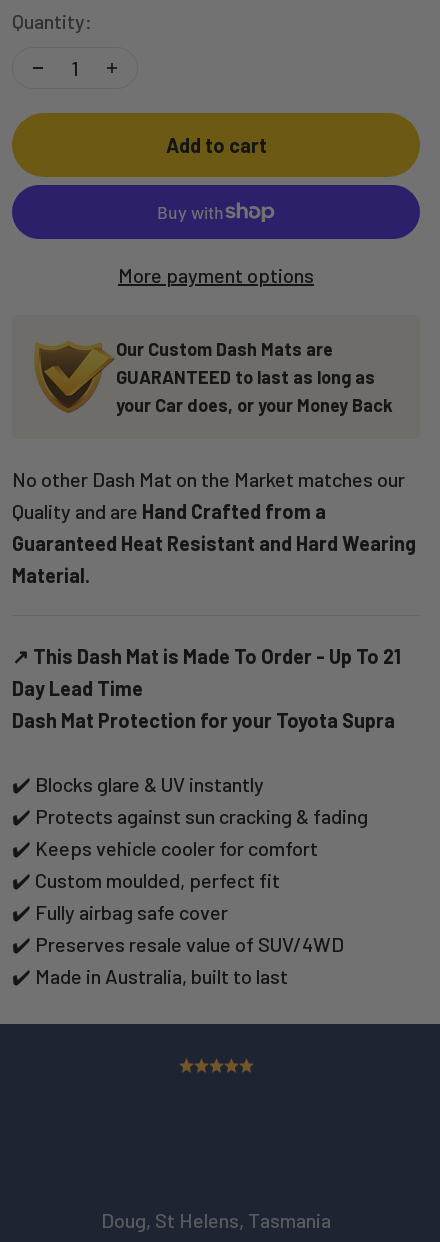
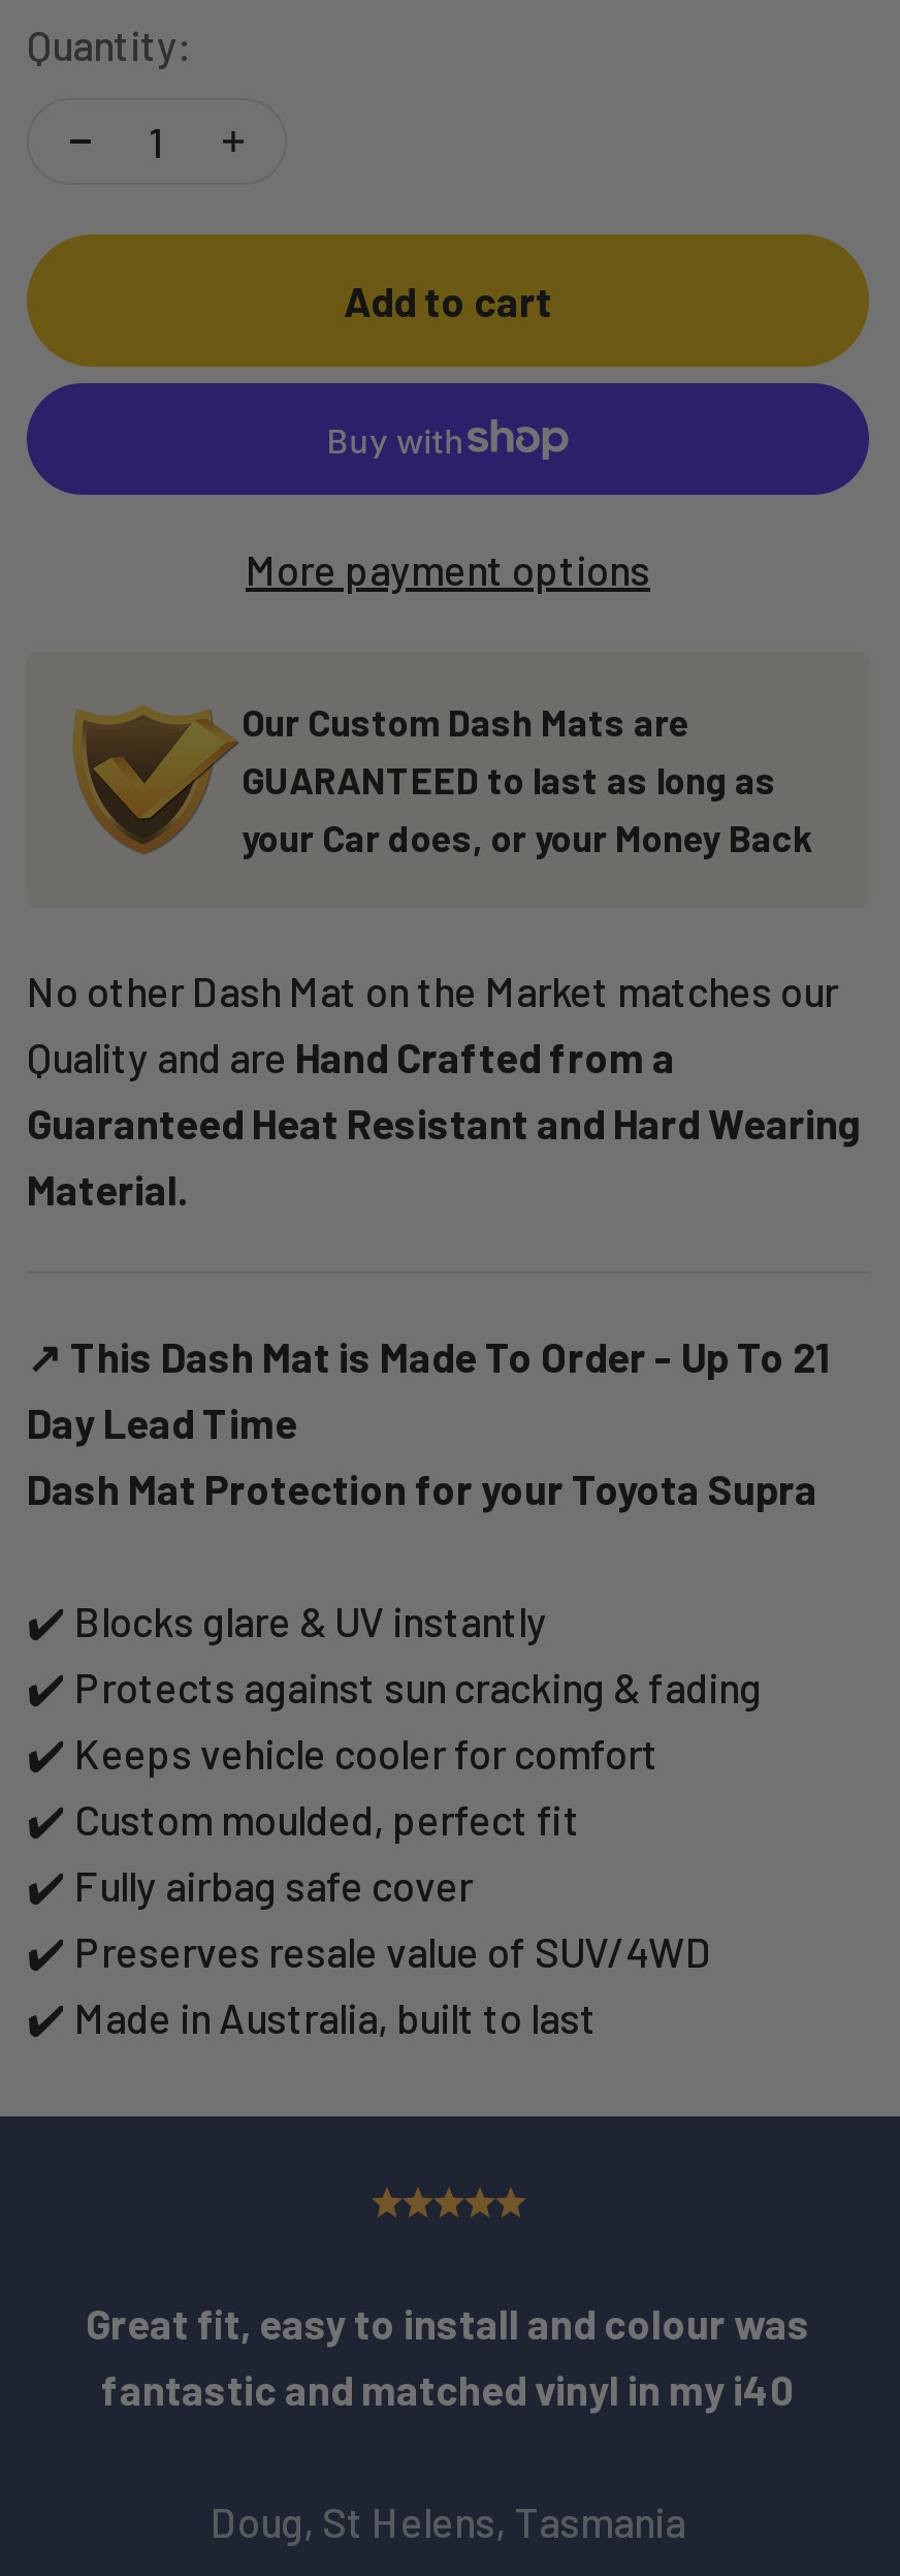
+ Great fit, easy to install and colour was
+ fantastic and matched vinyl in my i40
